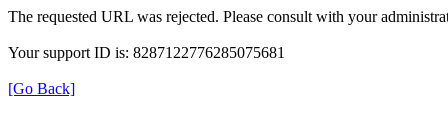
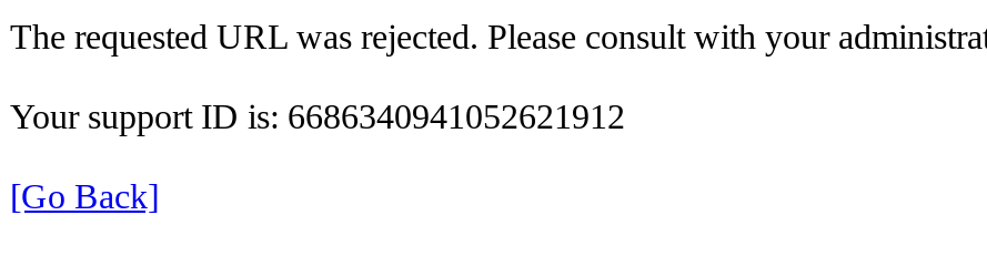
- Your support ID is: 8287122776285075681
+ Your support ID is: 6686340941052621912
